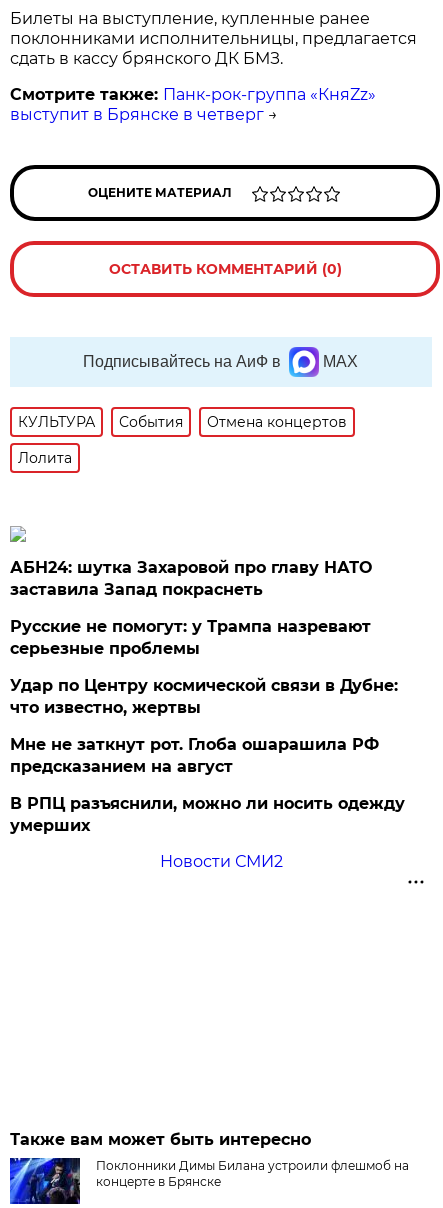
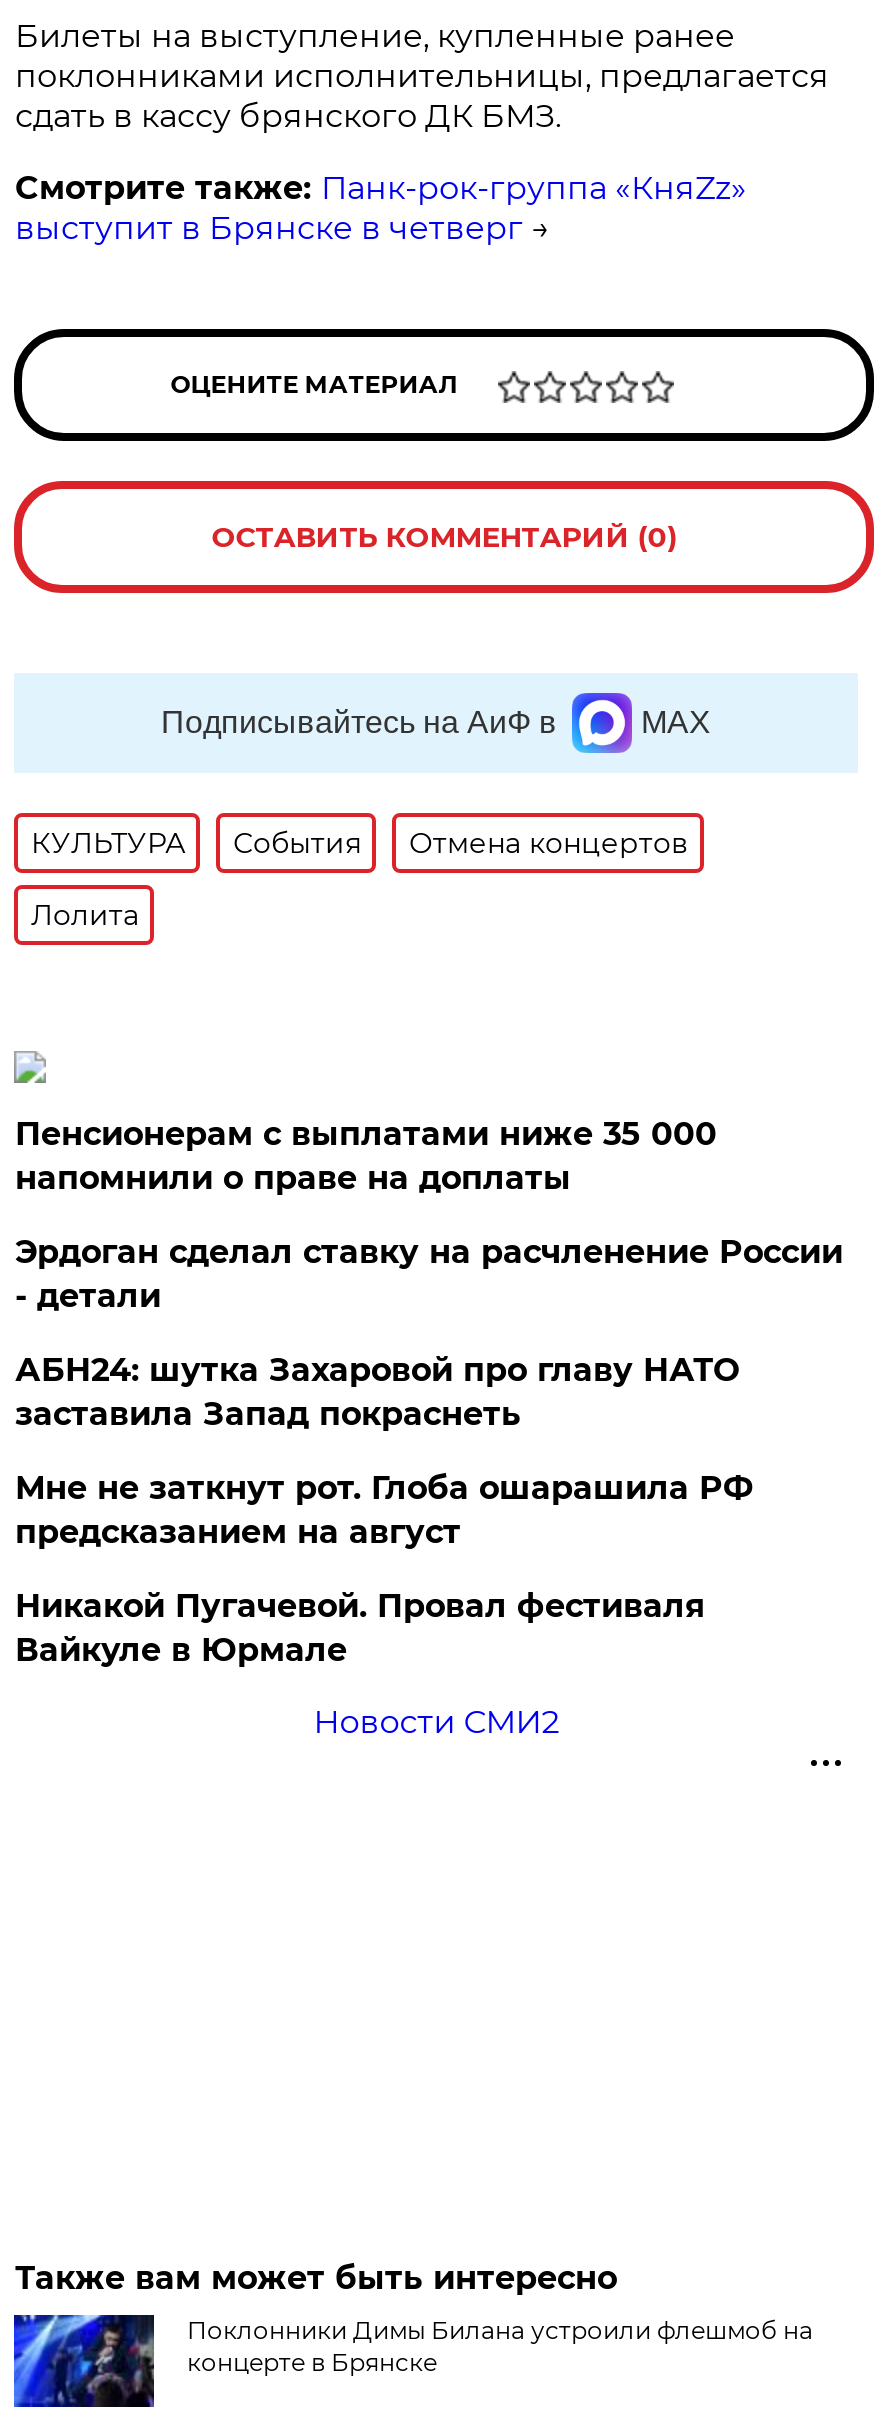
+ Пенсионерам с выплатами ниже 35 000
+ напомнили о праве на доплаты
+ Эрдоган сделал ставку на расчленение России
+ - детали

moved down: АБН24: шутка Захаровой про главу НАТО | заставила Запад покраснеть

- Русские не помогут: у Трампа назревают
- серьезные проблемы
- Удар по Центру космической связи в Дубне:
- что известно, жертвы

- В РПЦ разъяснили, можно ли носить одежду
- умерших
+ Никакой Пугачевой. Провал фестиваля
+ Вайкуле в Юрмале
